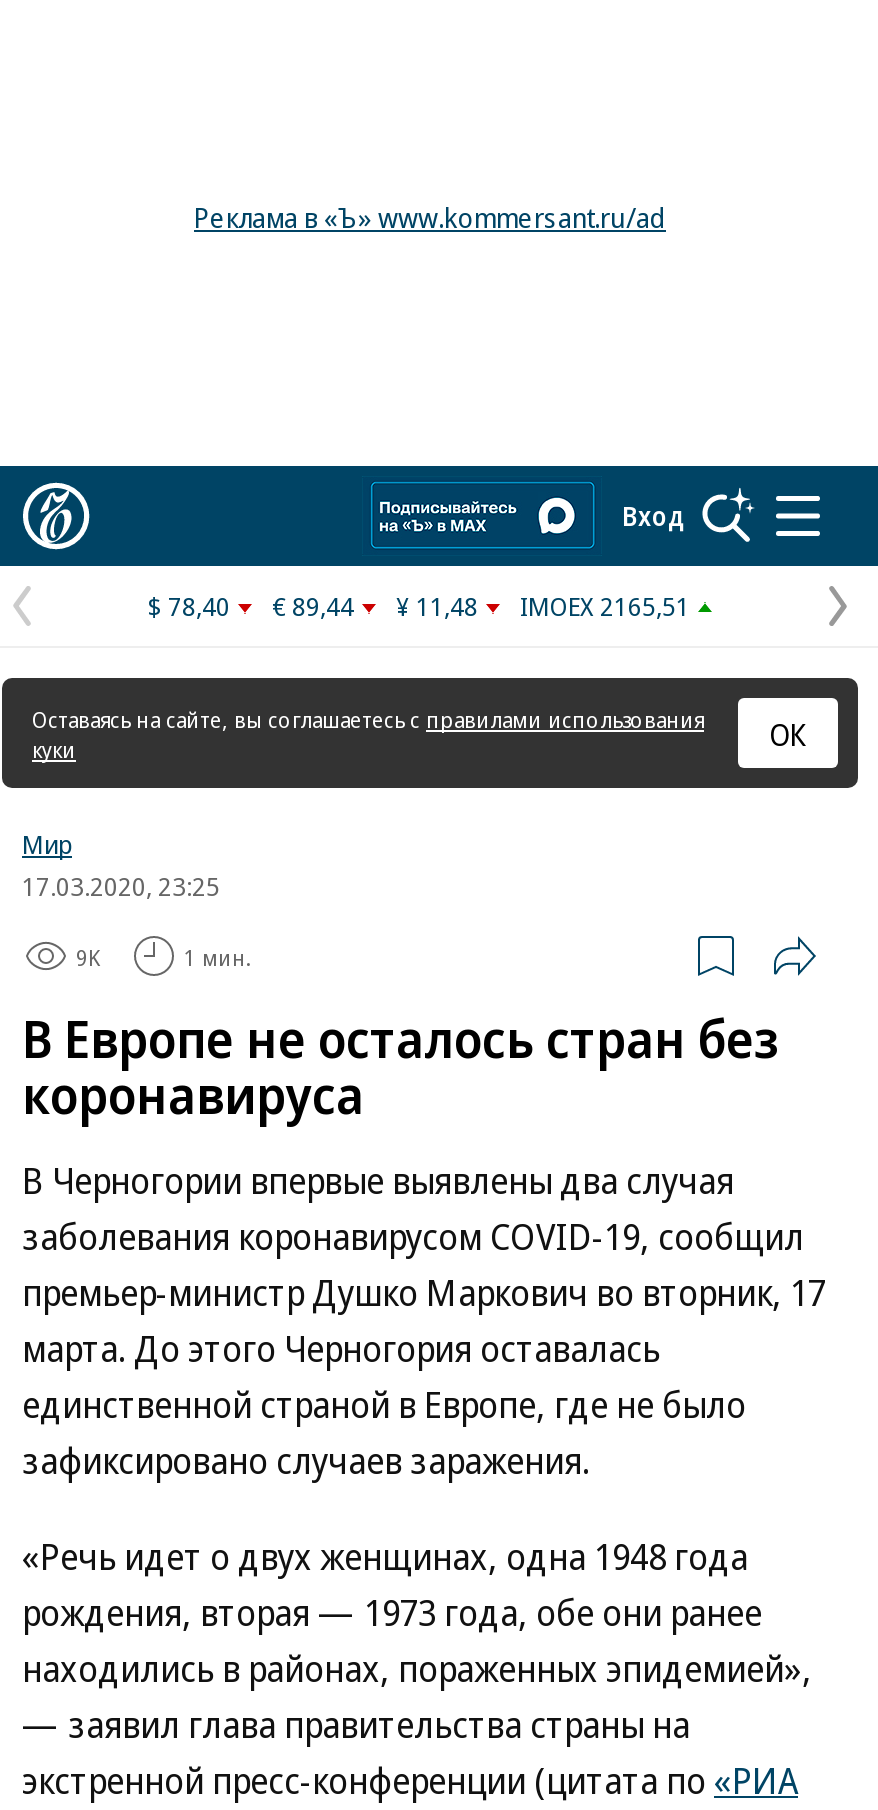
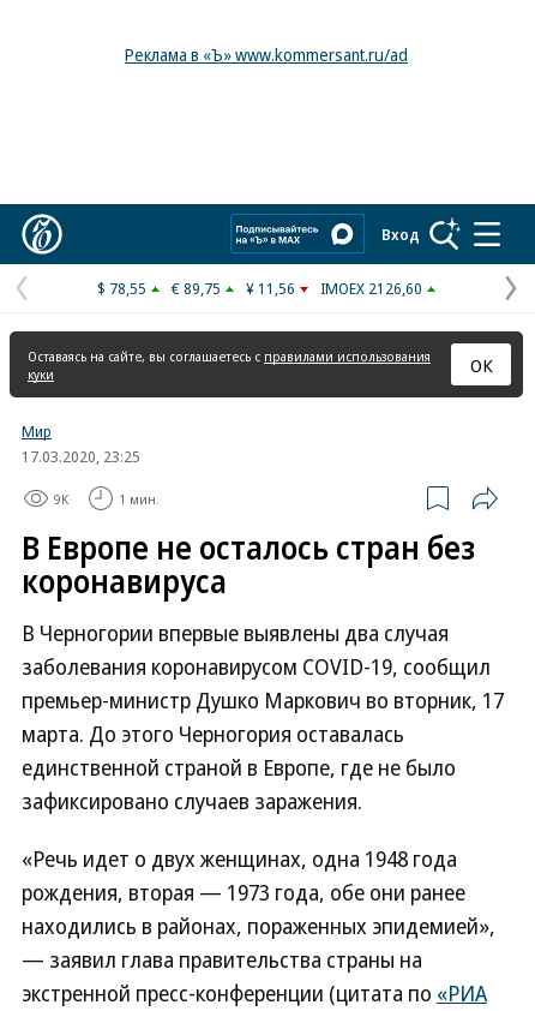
- $ 78,40
+ $ 78,55

- € 89,44
+ € 89,75

- ¥ 11,48
+ ¥ 11,56

- IMOEX 2165,51
+ IMOEX 2126,60
